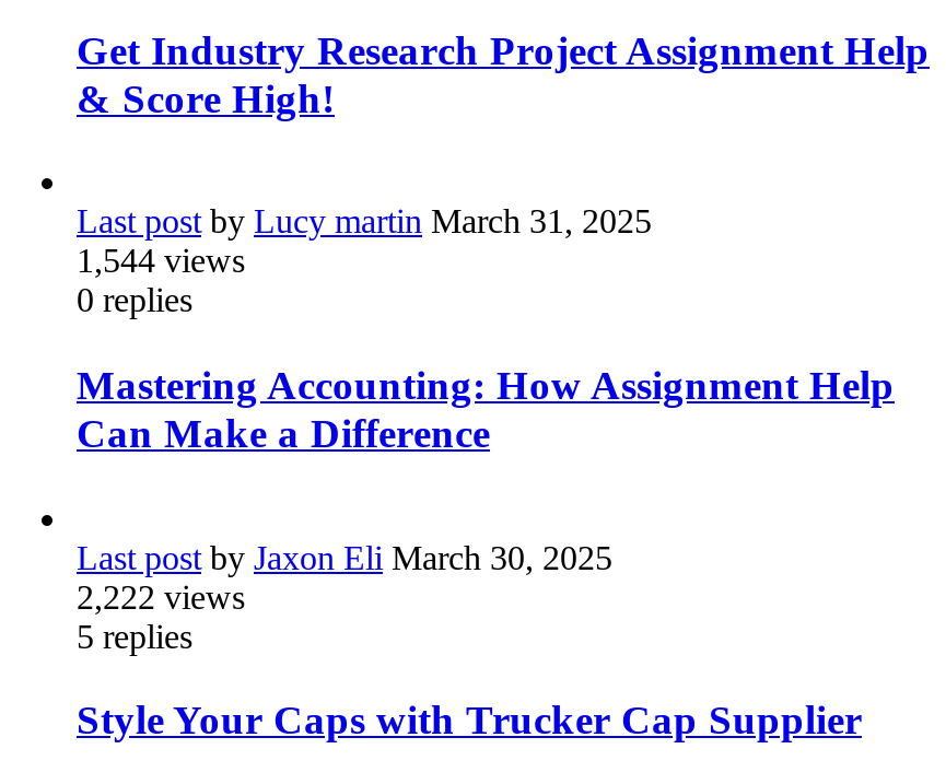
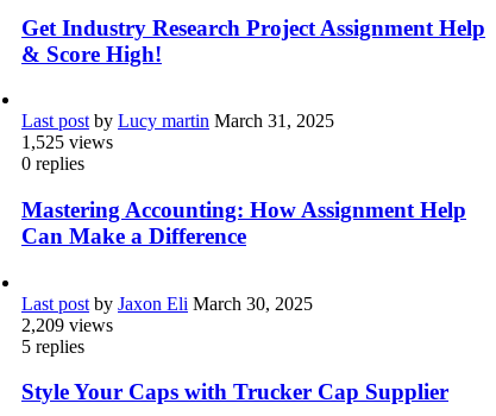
- 1,544 views
+ 1,525 views

- 2,222 views
+ 2,209 views
